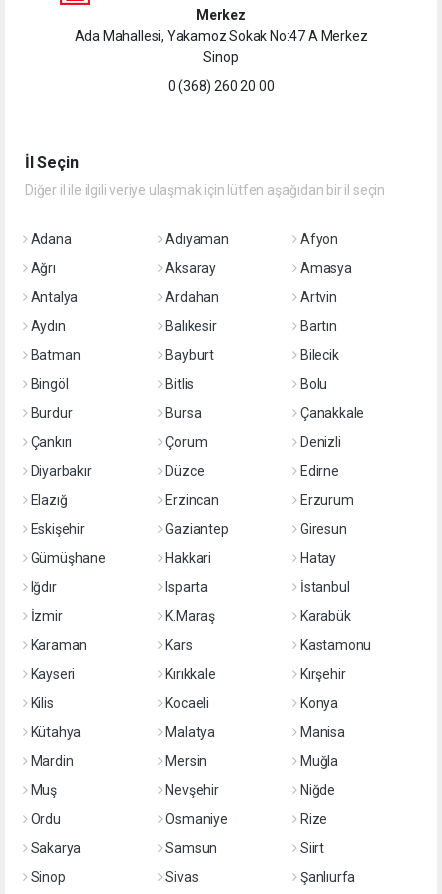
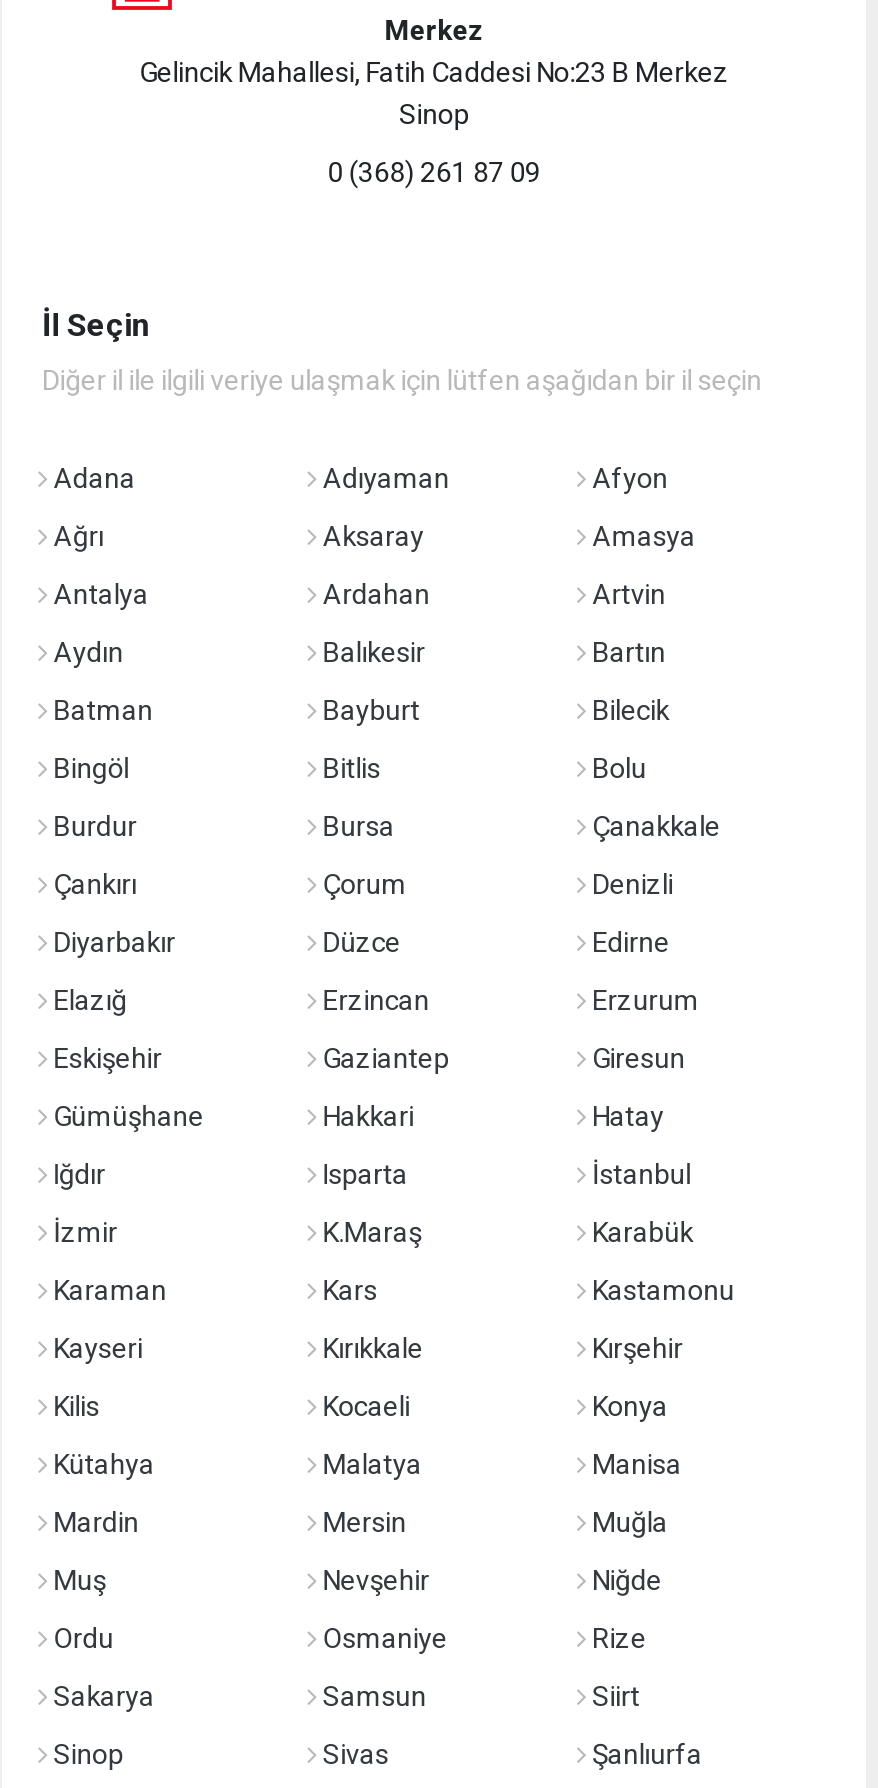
- Ada Mahallesi, Yakamoz Sokak No:47 A Merkez
+ Gelincik Mahallesi, Fatih Caddesi No:23 B Merkez

- 0 (368) 260 20 00
+ 0 (368) 261 87 09
